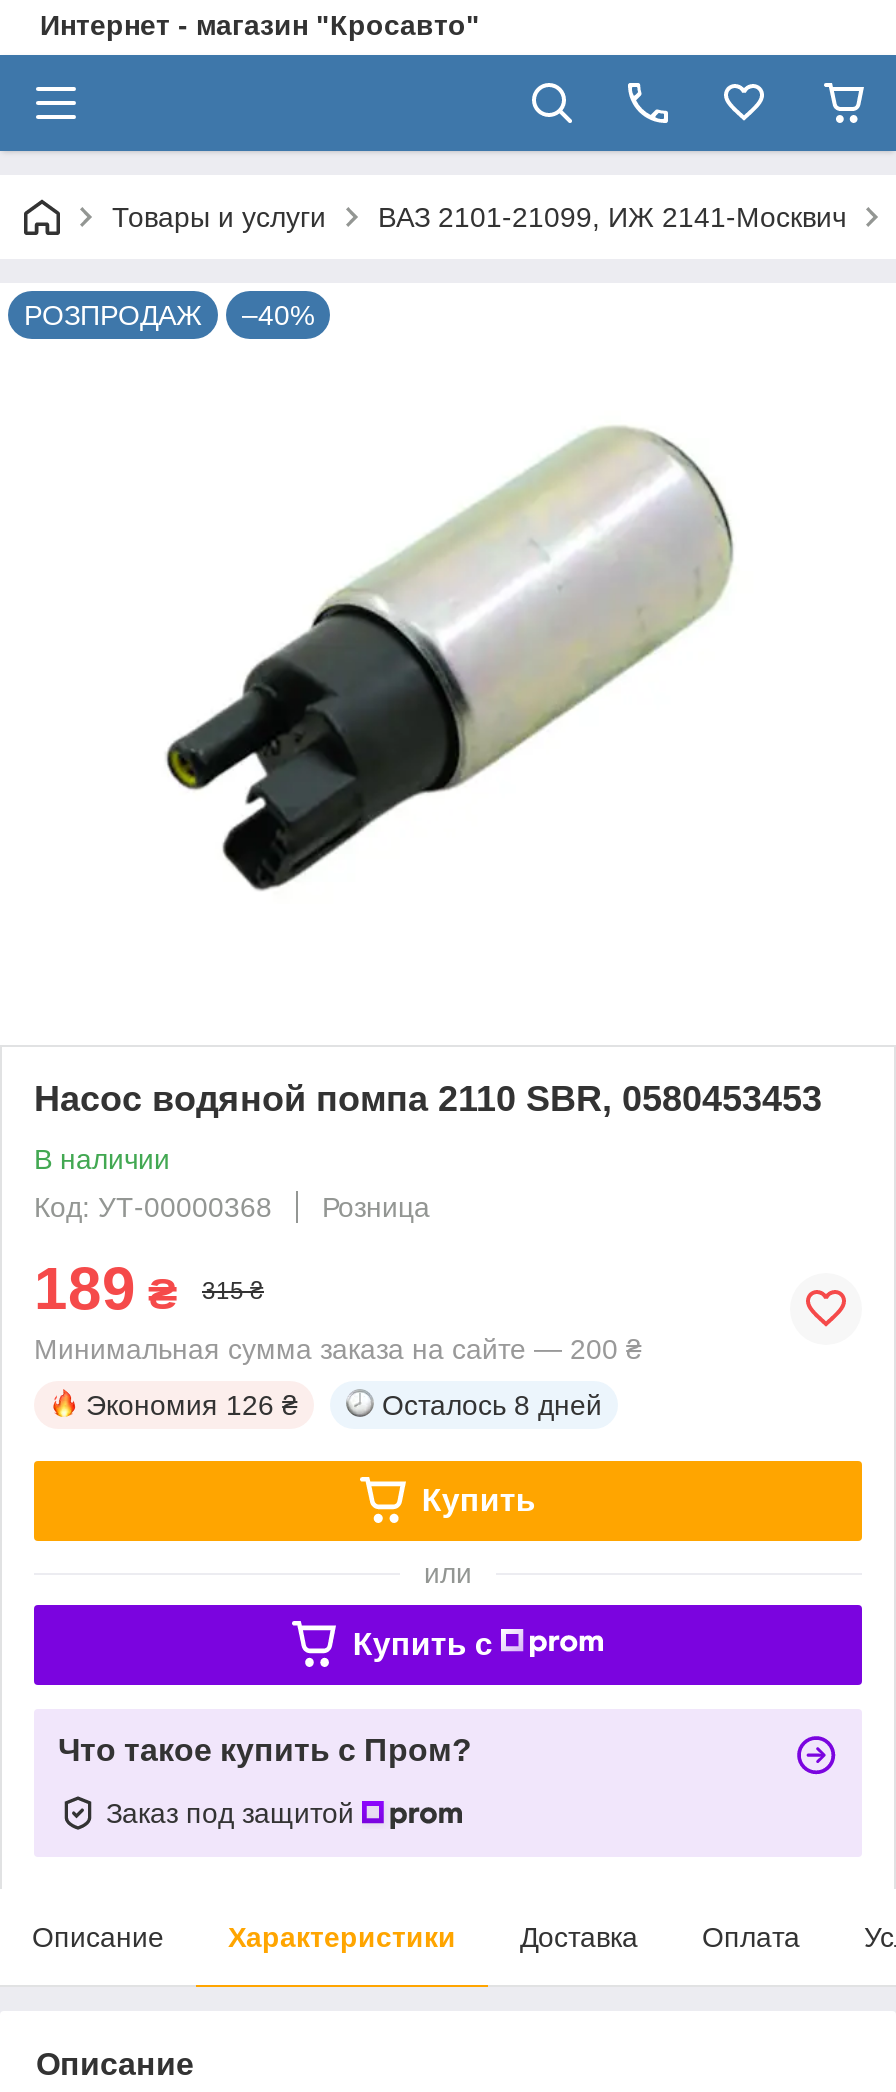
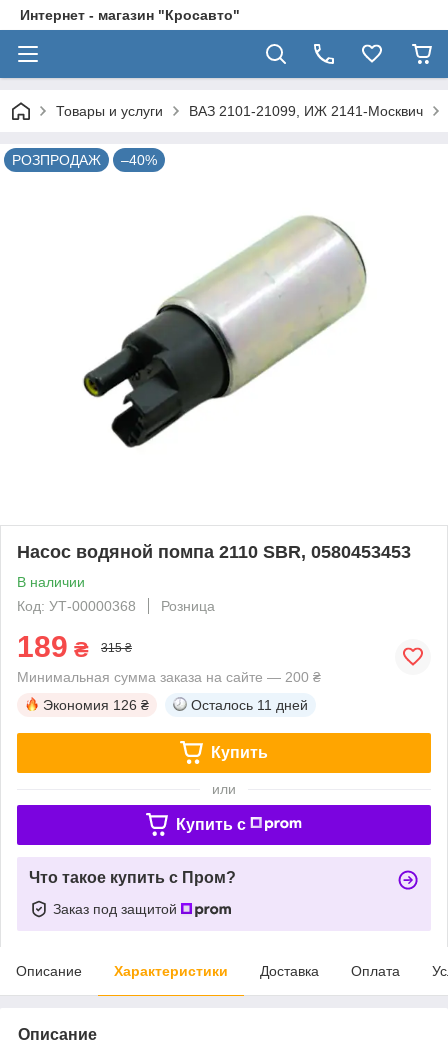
- Осталось 8 дней
+ Осталось 11 дней
